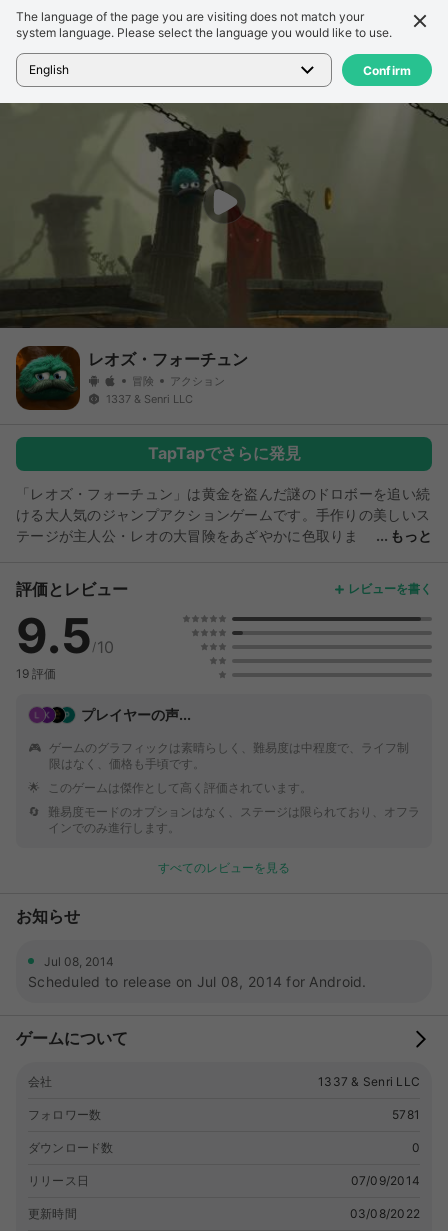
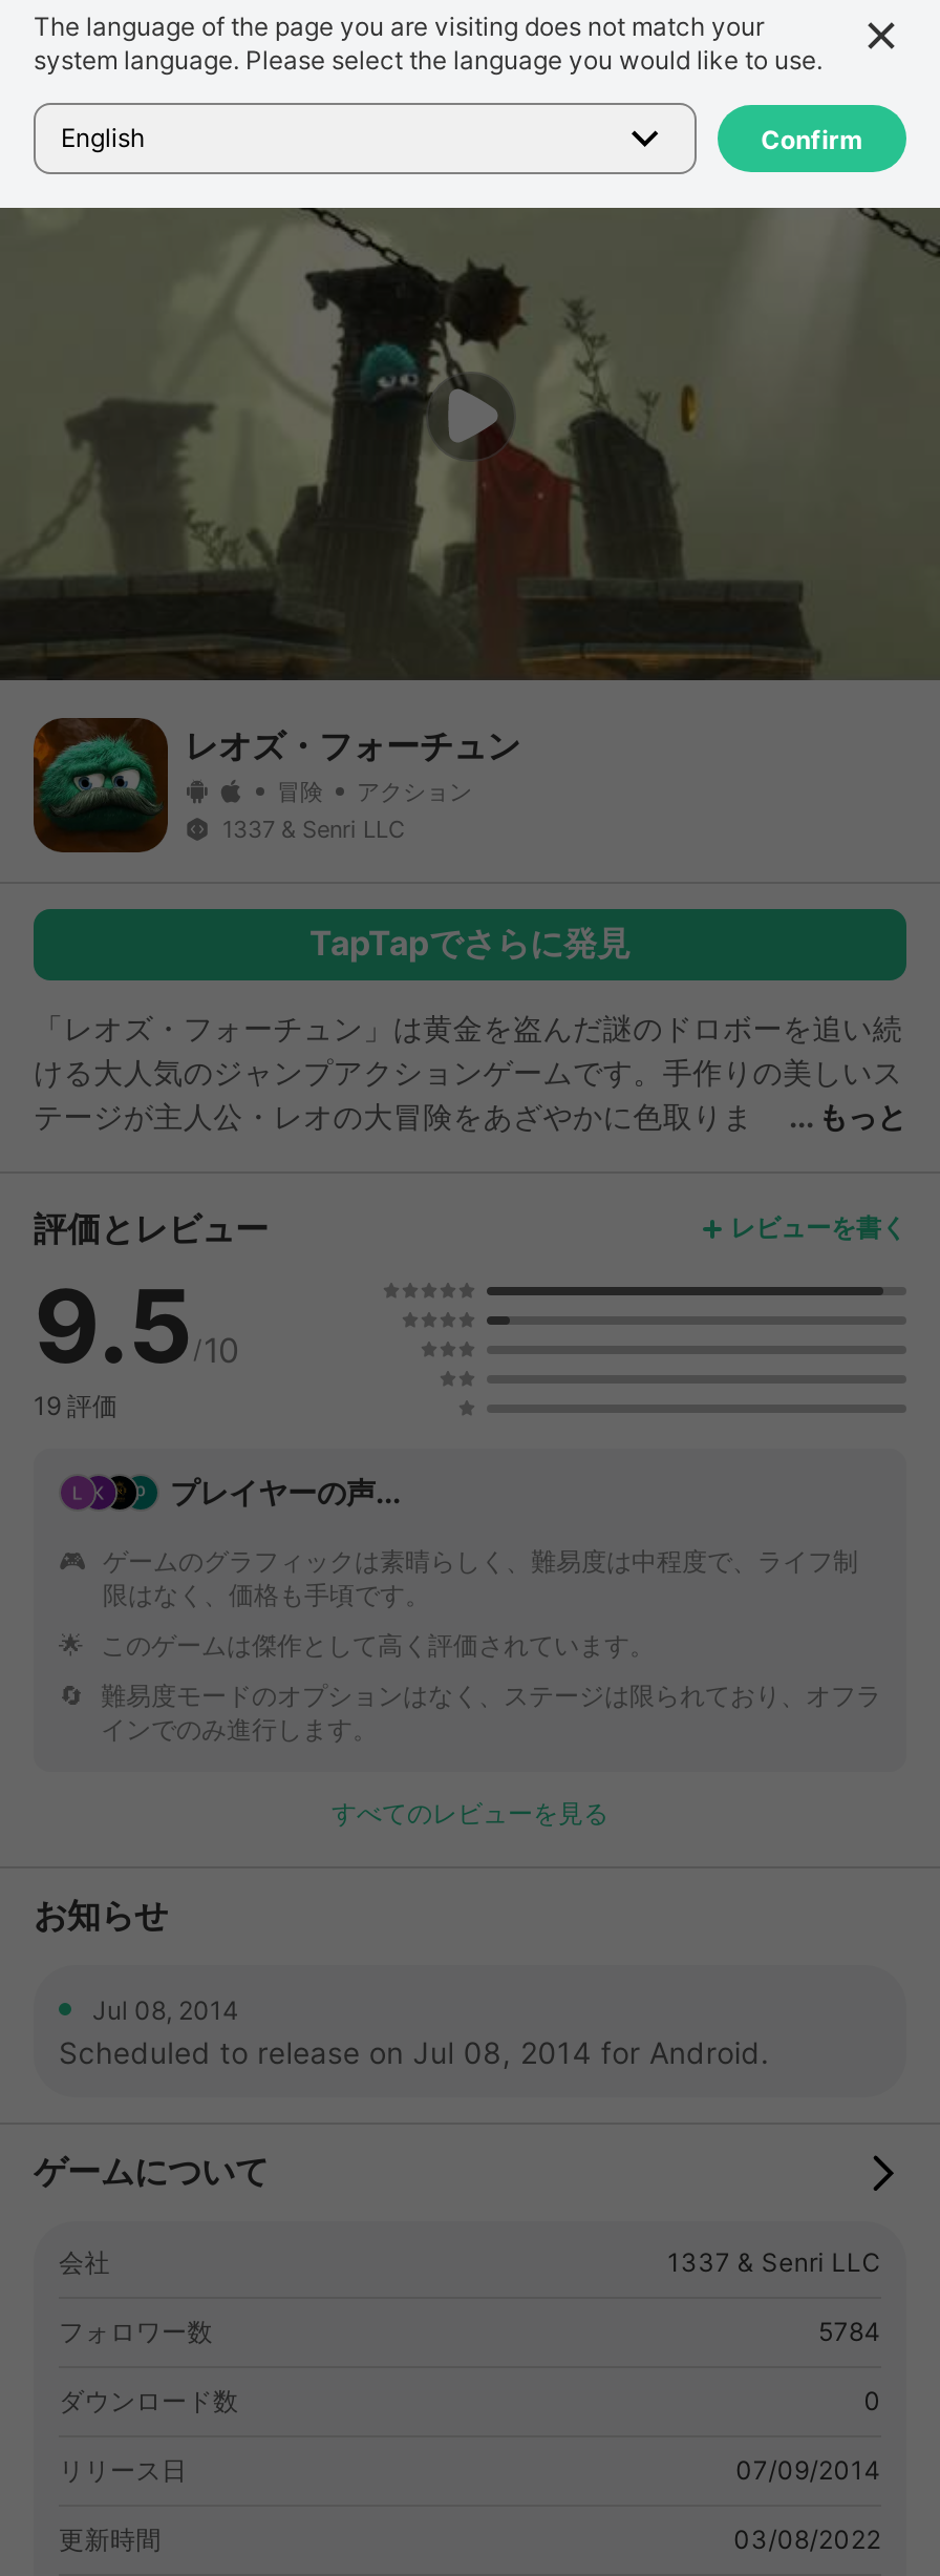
- 5781
+ 5784
